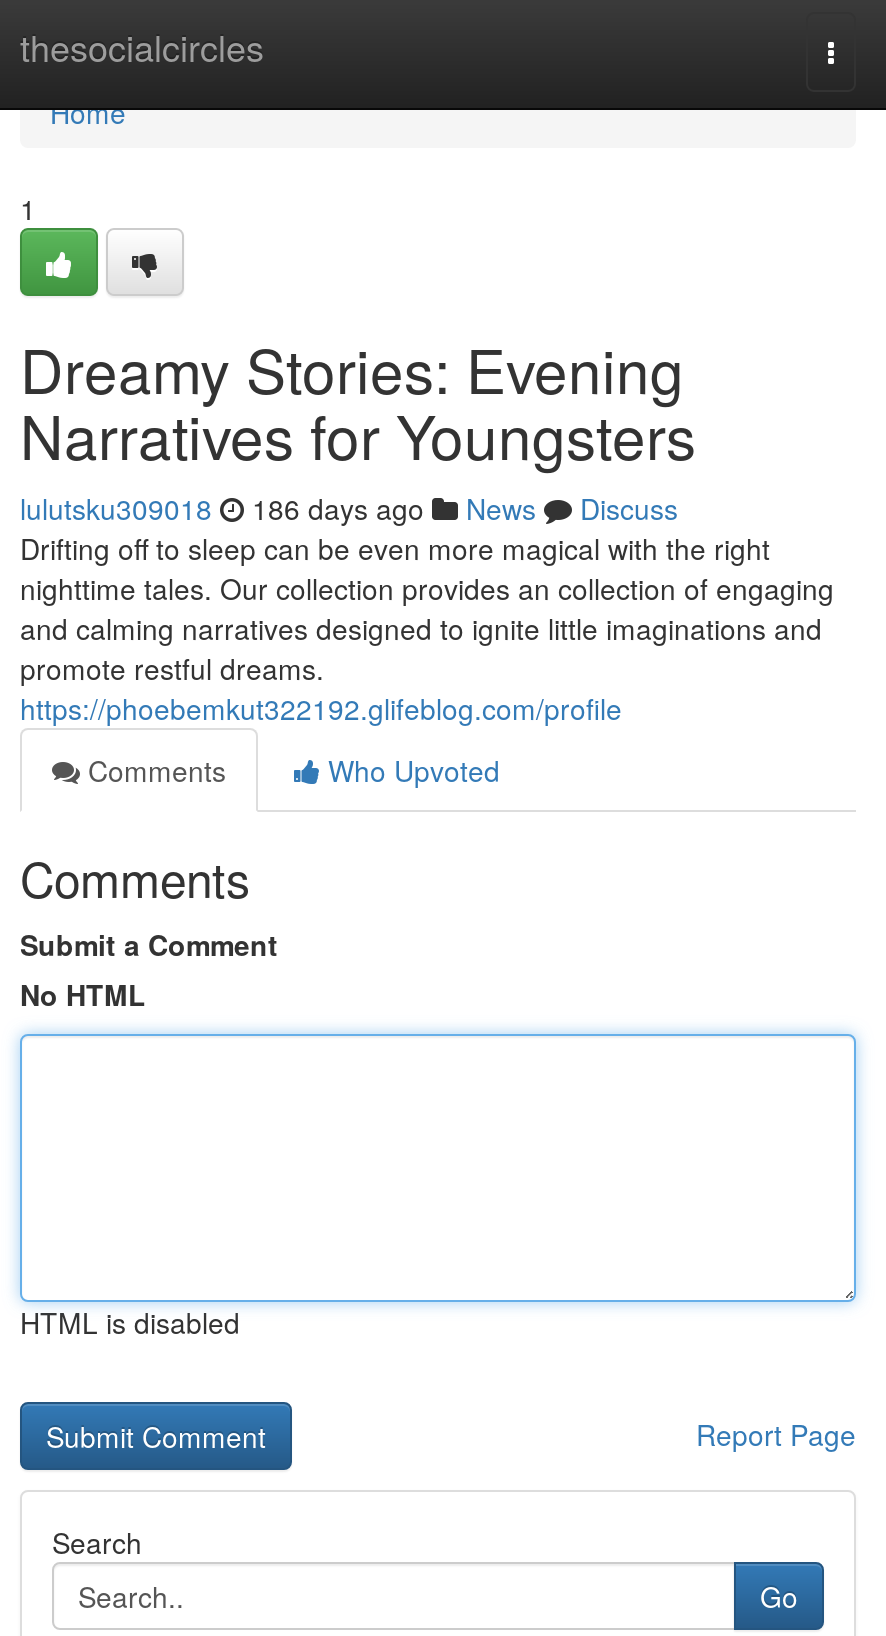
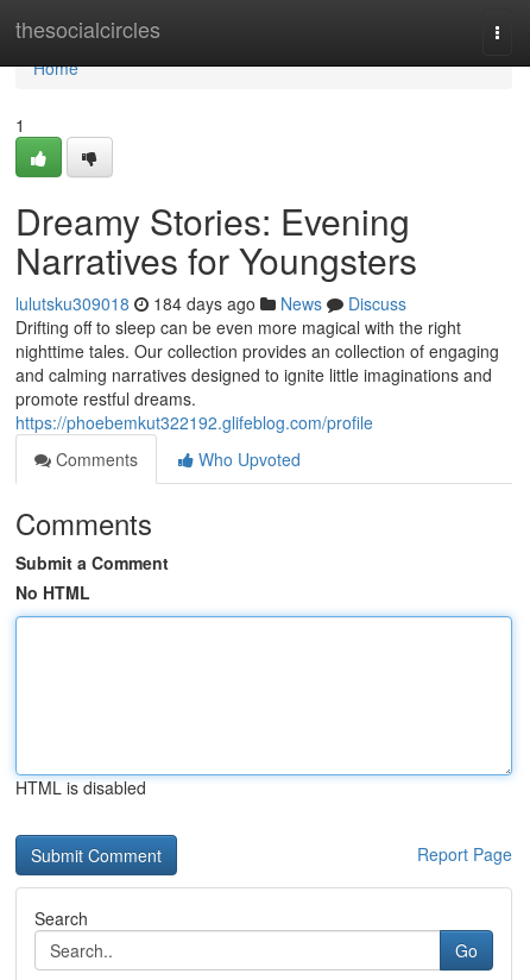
- lulutsku309018 186 days ago News Discuss
+ lulutsku309018 184 days ago News Discuss
